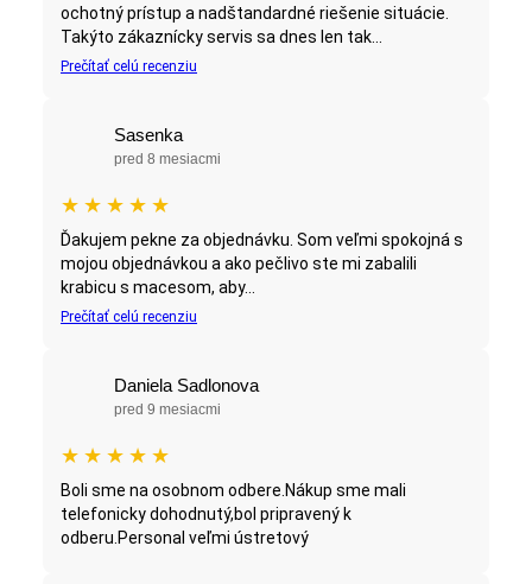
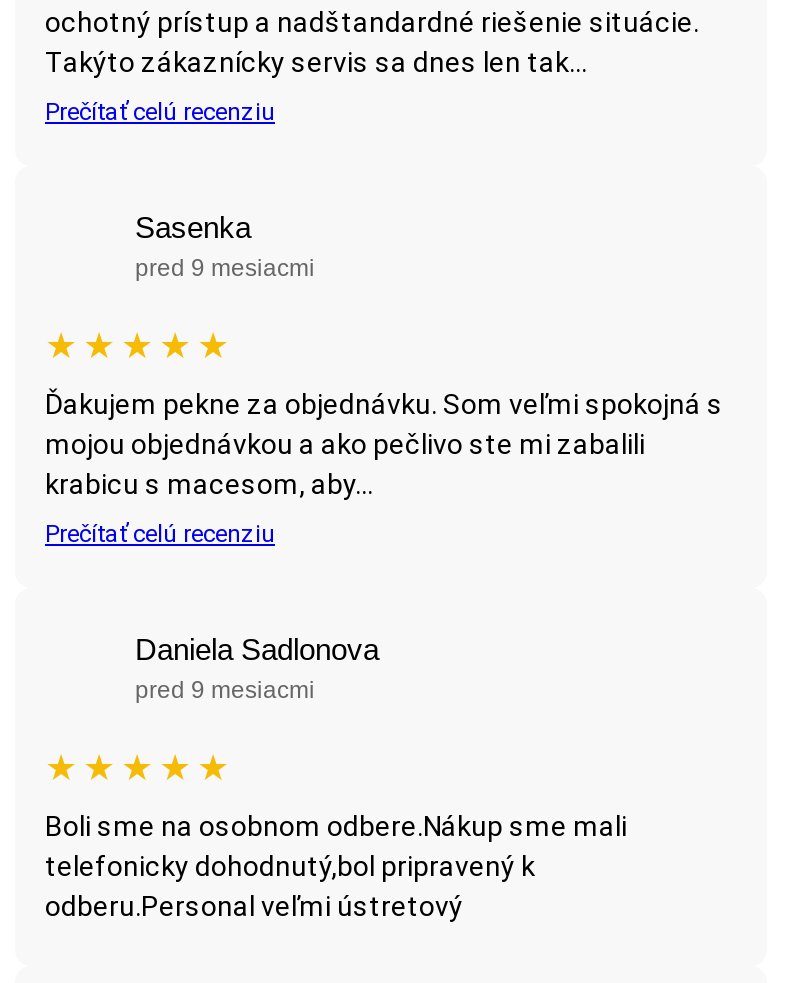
- pred 8 mesiacmi
+ pred 9 mesiacmi
